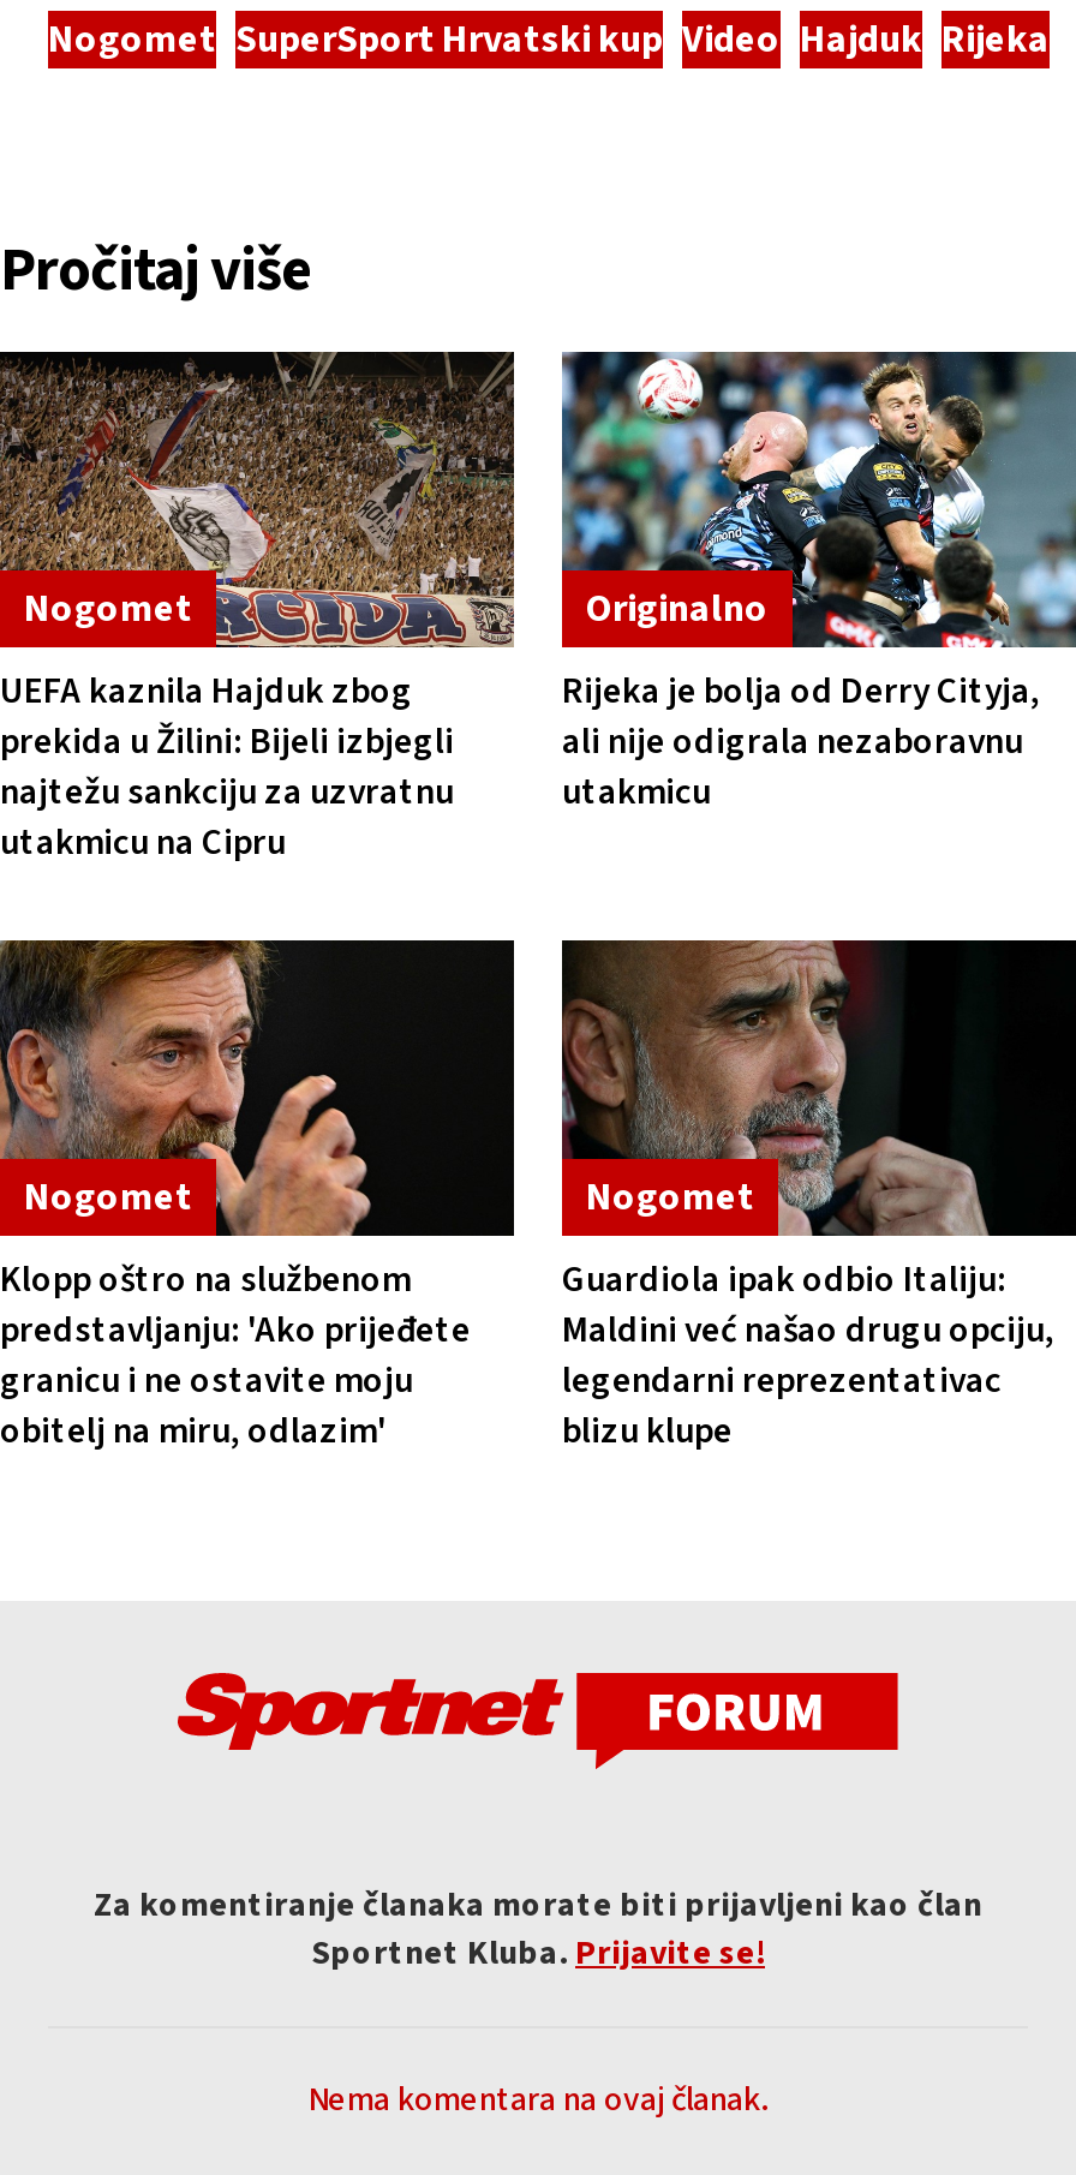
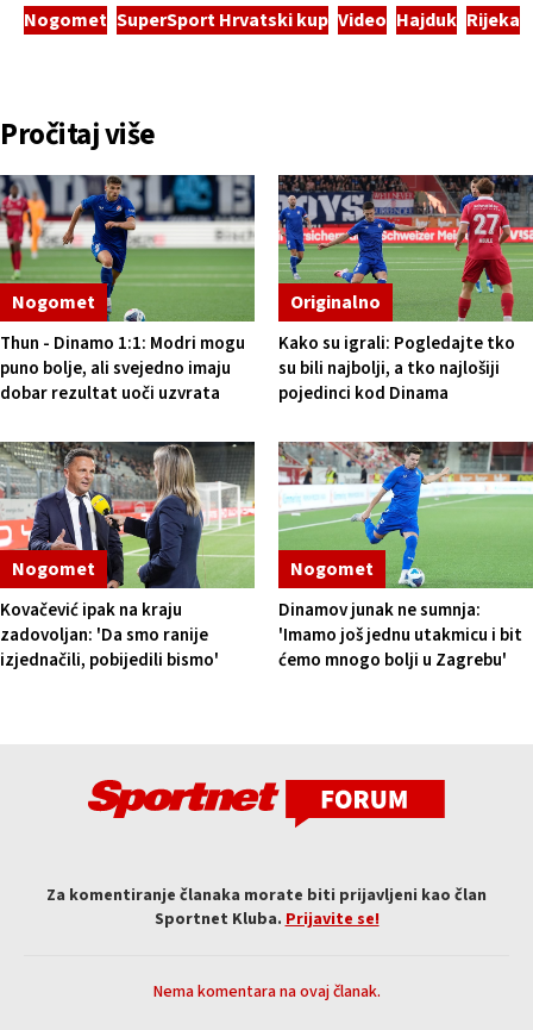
- [image]
- UEFA kaznila Hajduk zbog
- prekida u Žilini: Bijeli izbjegli
- najtežu sankciju za uzvratnu
- utakmicu na Cipru
+ [image]
+ Thun - Dinamo 1:1: Modri mogu
+ puno bolje, ali svejedno imaju
+ dobar rezultat uoči uzvrata

- [image]
- Rijeka je bolja od Derry Cityja,
- ali nije odigrala nezaboravnu
- utakmicu
+ [image]
+ Kako su igrali: Pogledajte tko
+ su bili najbolji, a tko najlošiji
+ pojedinci kod Dinama

- [image]
- Klopp oštro na službenom
- predstavljanju: 'Ako prijeđete
- granicu i ne ostavite moju
- obitelj na miru, odlazim'
+ [image]
+ Kovačević ipak na kraju
+ zadovoljan: 'Da smo ranije
+ izjednačili, pobijedili bismo'

- [image]
- Guardiola ipak odbio Italiju:
- Maldini već našao drugu opciju,
- legendarni reprezentativac
- blizu klupe
+ [image]
+ Dinamov junak ne sumnja:
+ 'Imamo još jednu utakmicu i bit
+ ćemo mnogo bolji u Zagrebu'
